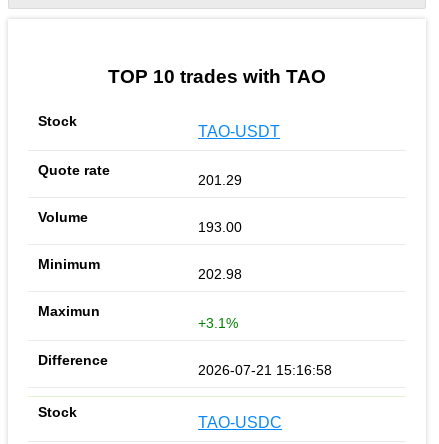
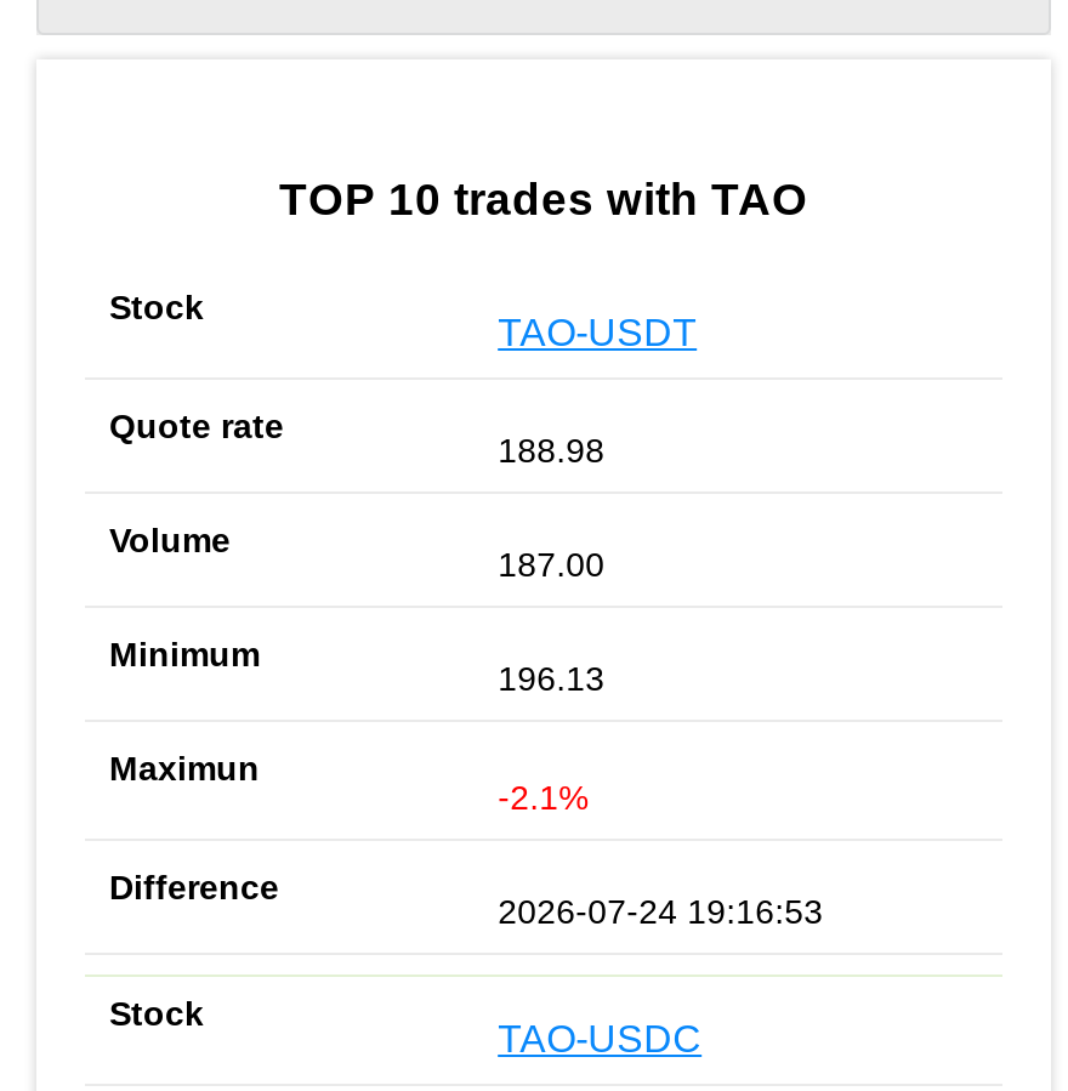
- 201.29
+ 188.98

- 193.00
+ 187.00

- 202.98
+ 196.13

- +3.1%
+ -2.1%

- 2026-07-21 15:16:58
+ 2026-07-24 19:16:53
